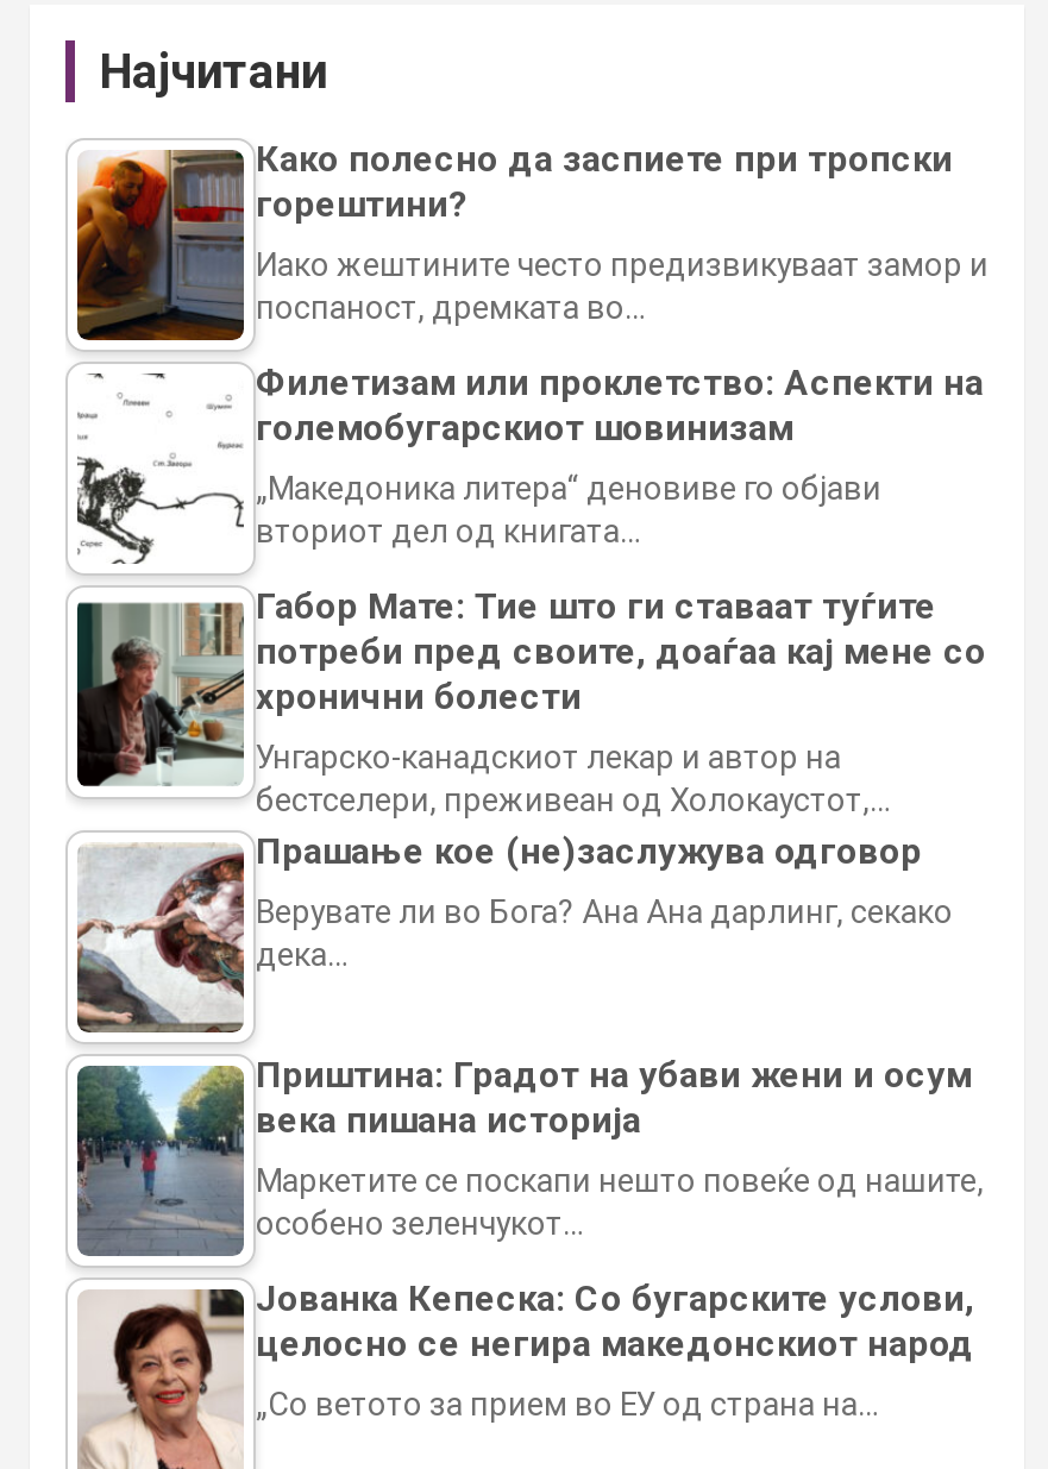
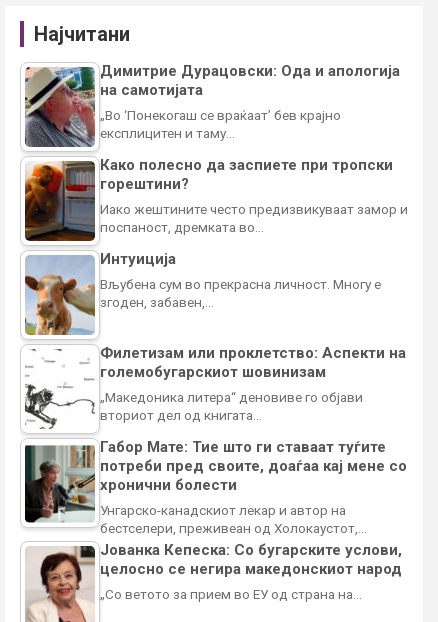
+ [image]
+ Димитрие Дурацовски: Ода и апологија
+ на самотијата
+ „Во ‘Понекогаш се враќаат’ бев крајно
+ експлицитен и таму…

moved down: [image] | Како полесно да заспиете при тропски | горештини? | Иако жештините често предизвикуваат замор и | поспаност, дремката во…

+ [image]
+ Интуиција
+ Вљубена сум во прекрасна личност. Многу е
+ згоден, забавен,…

moved down: [image] | Филетизам или проклетство: Аспекти на | големобугарскиот шовинизам | ... | Унгарско-канадскиот лекар и автор на | бестселери, преживеан од Холокаустот,…

- [image]
- Прашање кое (не)заслужува одговор
- Верувате ли во Бога? Ана Ана дарлинг, секако
- дека…
- Приштина: Градот на убави жени и осум
- века пишана историја
- Маркетите се поскапи нешто повеќе од нашите,
- особено зеленчукот…

- [image]
